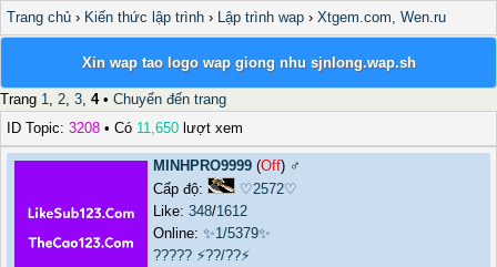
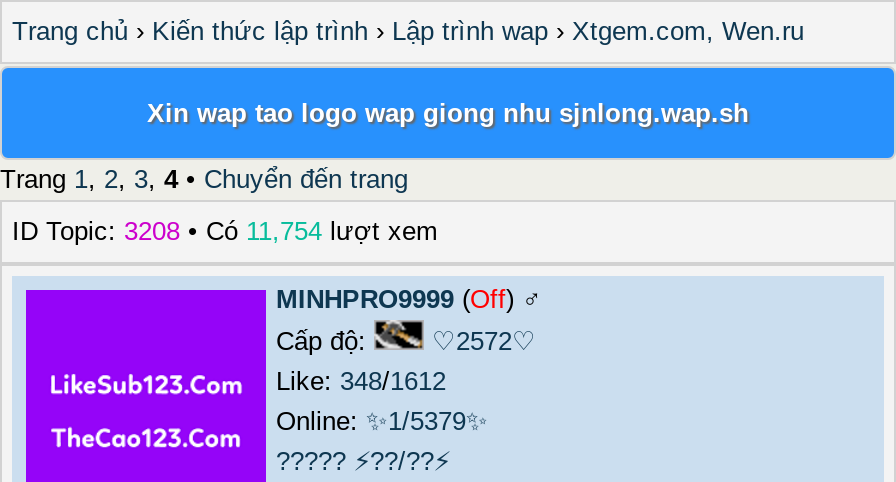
- ID Topic: 3208 • Có 11,650 lượt xem
+ ID Topic: 3208 • Có 11,754 lượt xem
